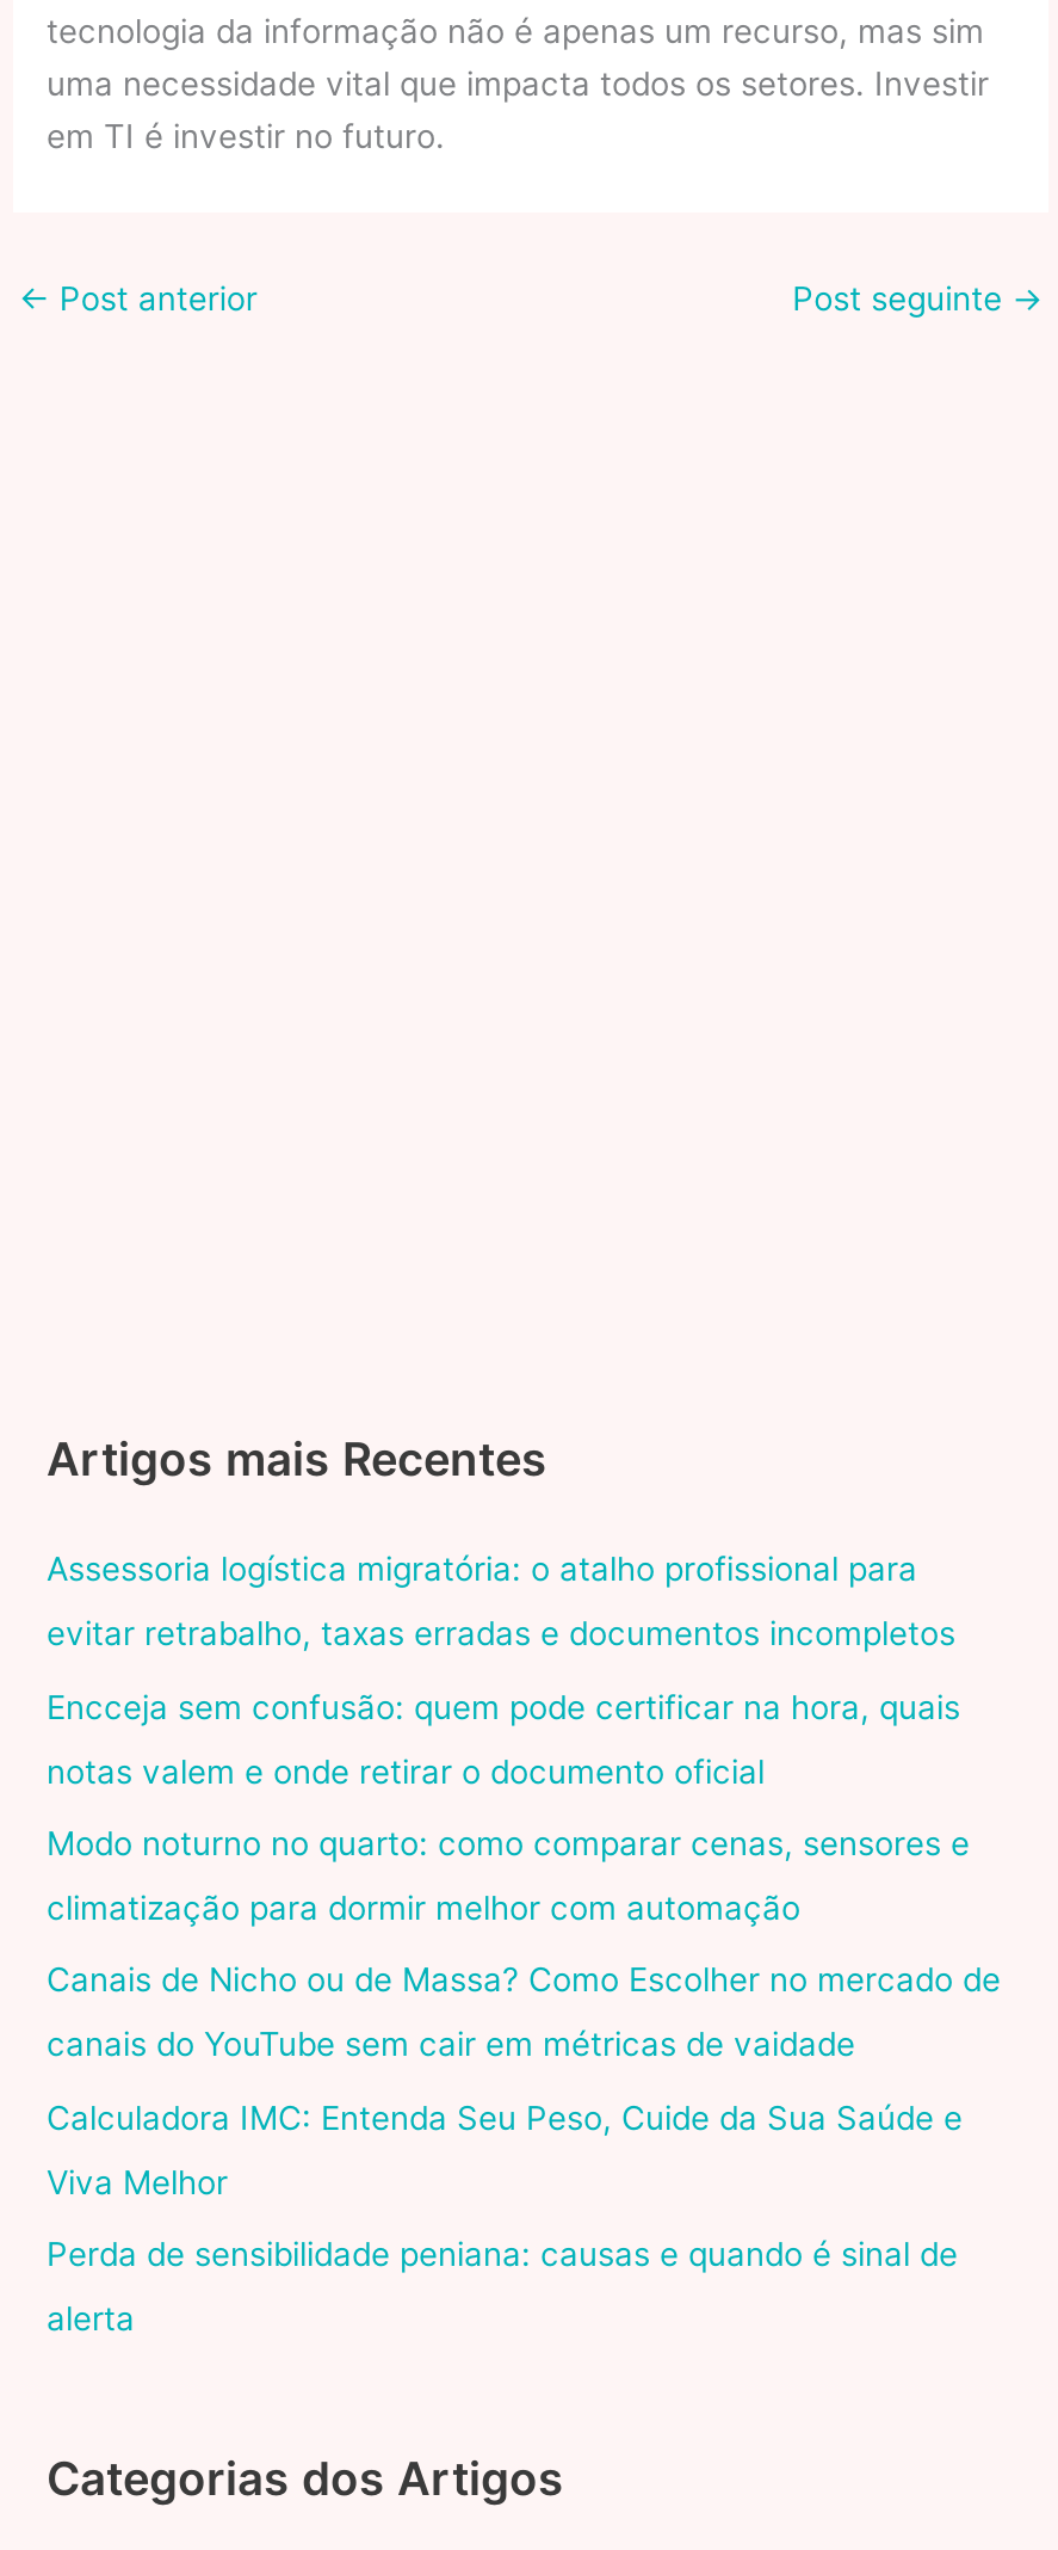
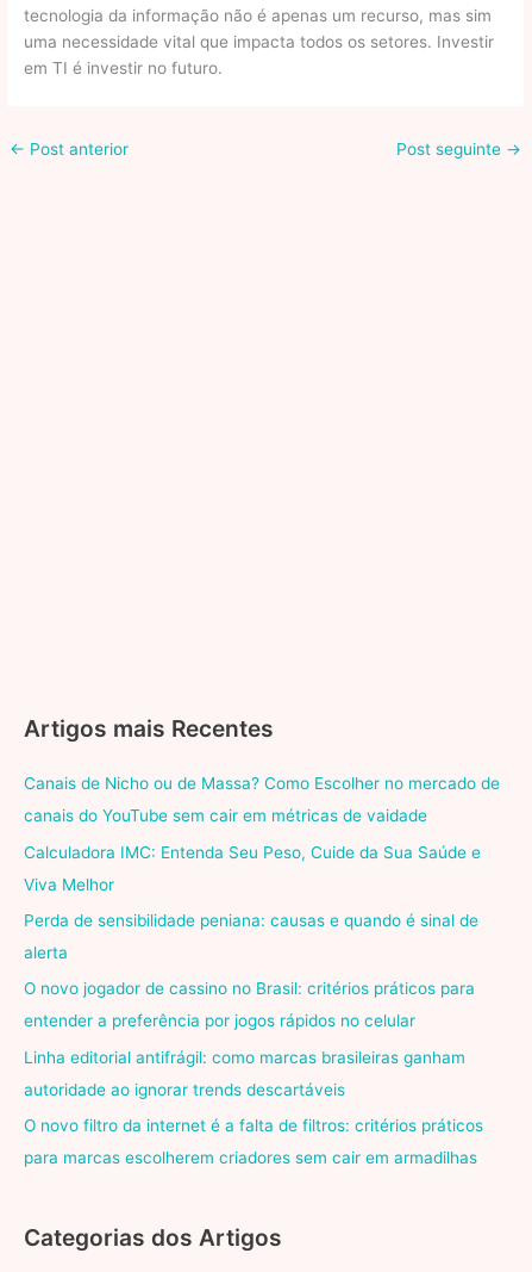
- Assessoria logística migratória: o atalho profissional para
- evitar retrabalho, taxas erradas e documentos incompletos
- Encceja sem confusão: quem pode certificar na hora, quais
- notas valem e onde retirar o documento oficial
- Modo noturno no quarto: como comparar cenas, sensores e
- climatização para dormir melhor com automação

moved up: Canais de Nicho ou de Massa? Como Escolher no mercado de | canais do YouTube sem cair em métricas de vaidade | Calculadora IMC: Entenda Seu Peso, Cuide da Sua Saúde e | Viva Melhor | Perda de sensibilidade peniana: causas e quando é sinal de | alerta

+ O novo jogador de cassino no Brasil: critérios práticos para
+ entender a preferência por jogos rápidos no celular
+ Linha editorial antifrágil: como marcas brasileiras ganham
+ autoridade ao ignorar trends descartáveis
+ O novo filtro da internet é a falta de filtros: critérios práticos
+ para marcas escolherem criadores sem cair em armadilhas
